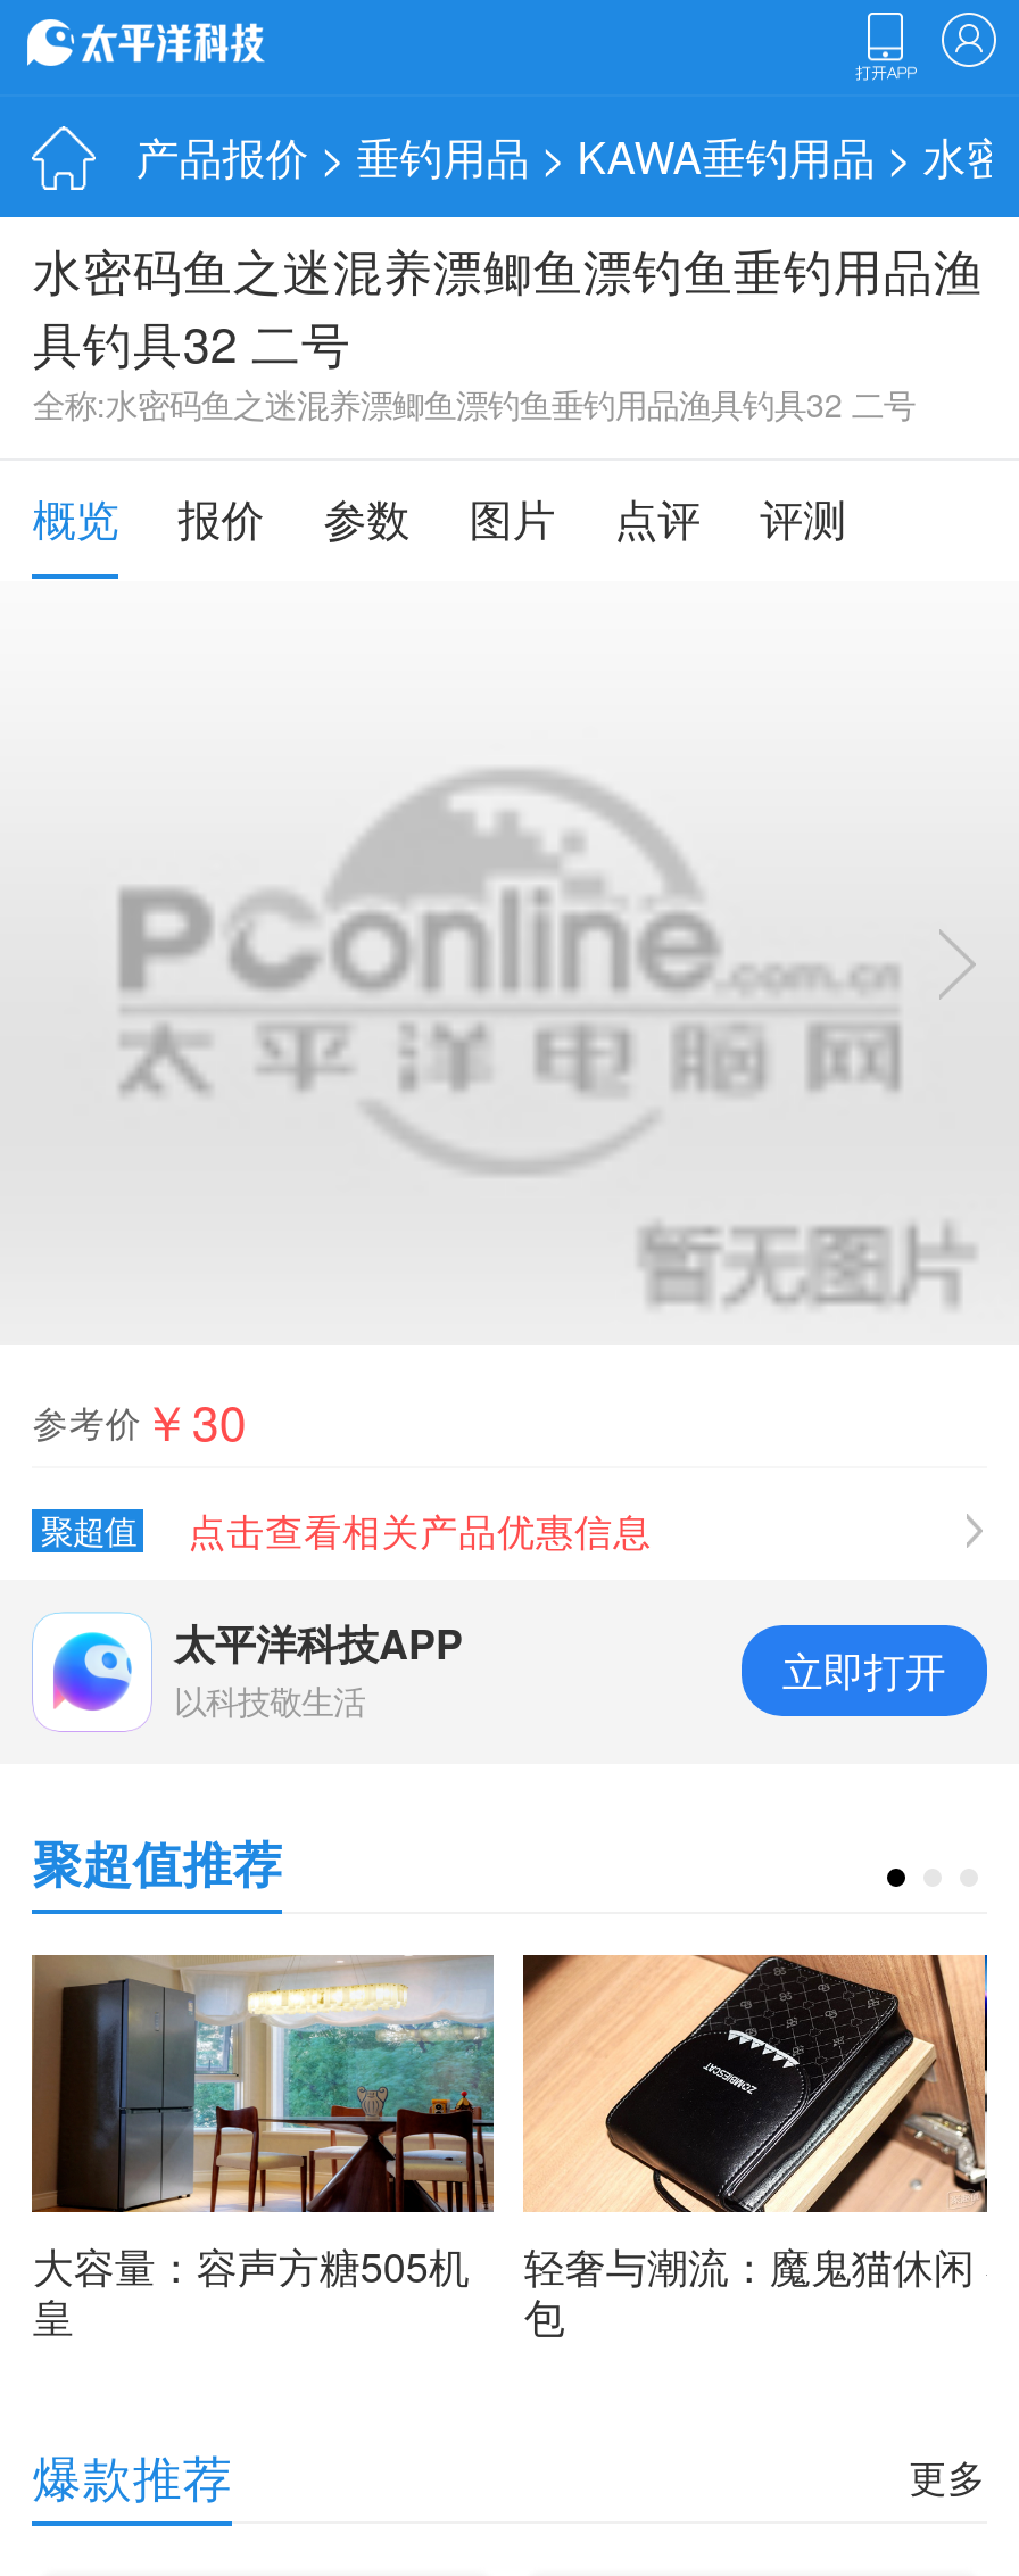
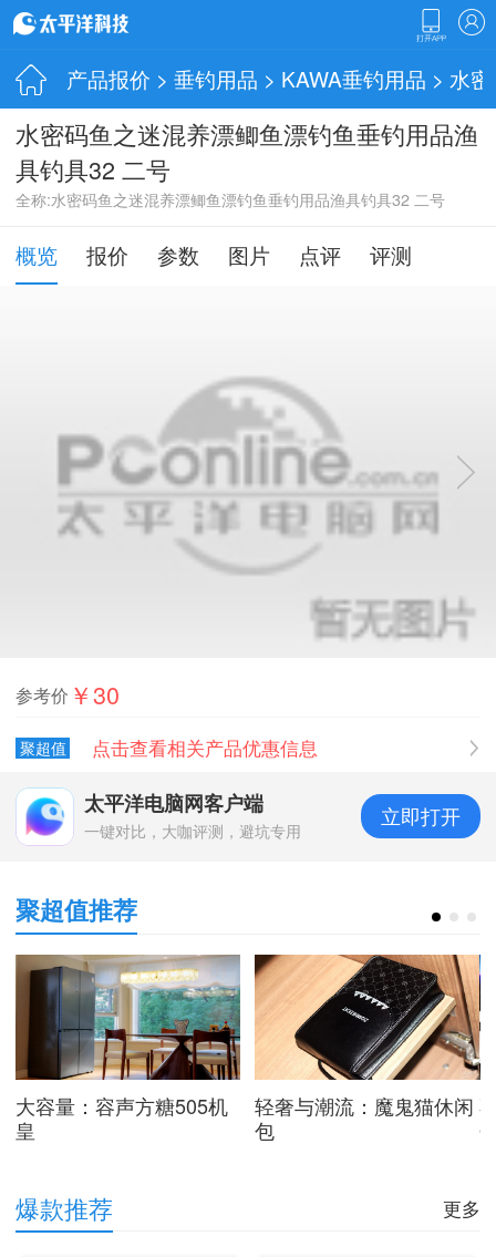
- 太平洋科技APP
- 以科技敬生活
+ 太平洋电脑网客户端
+ 一键对比，大咖评测，避坑专用
